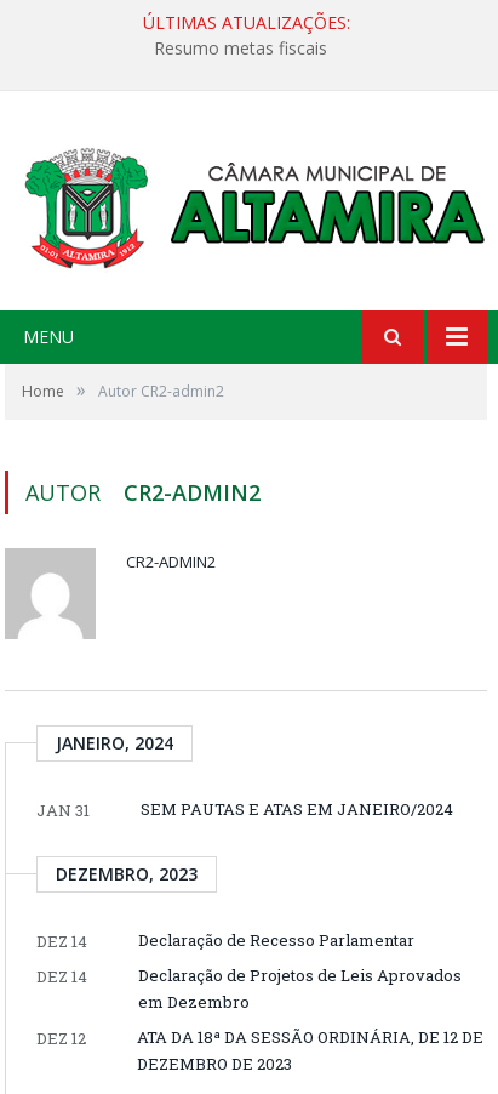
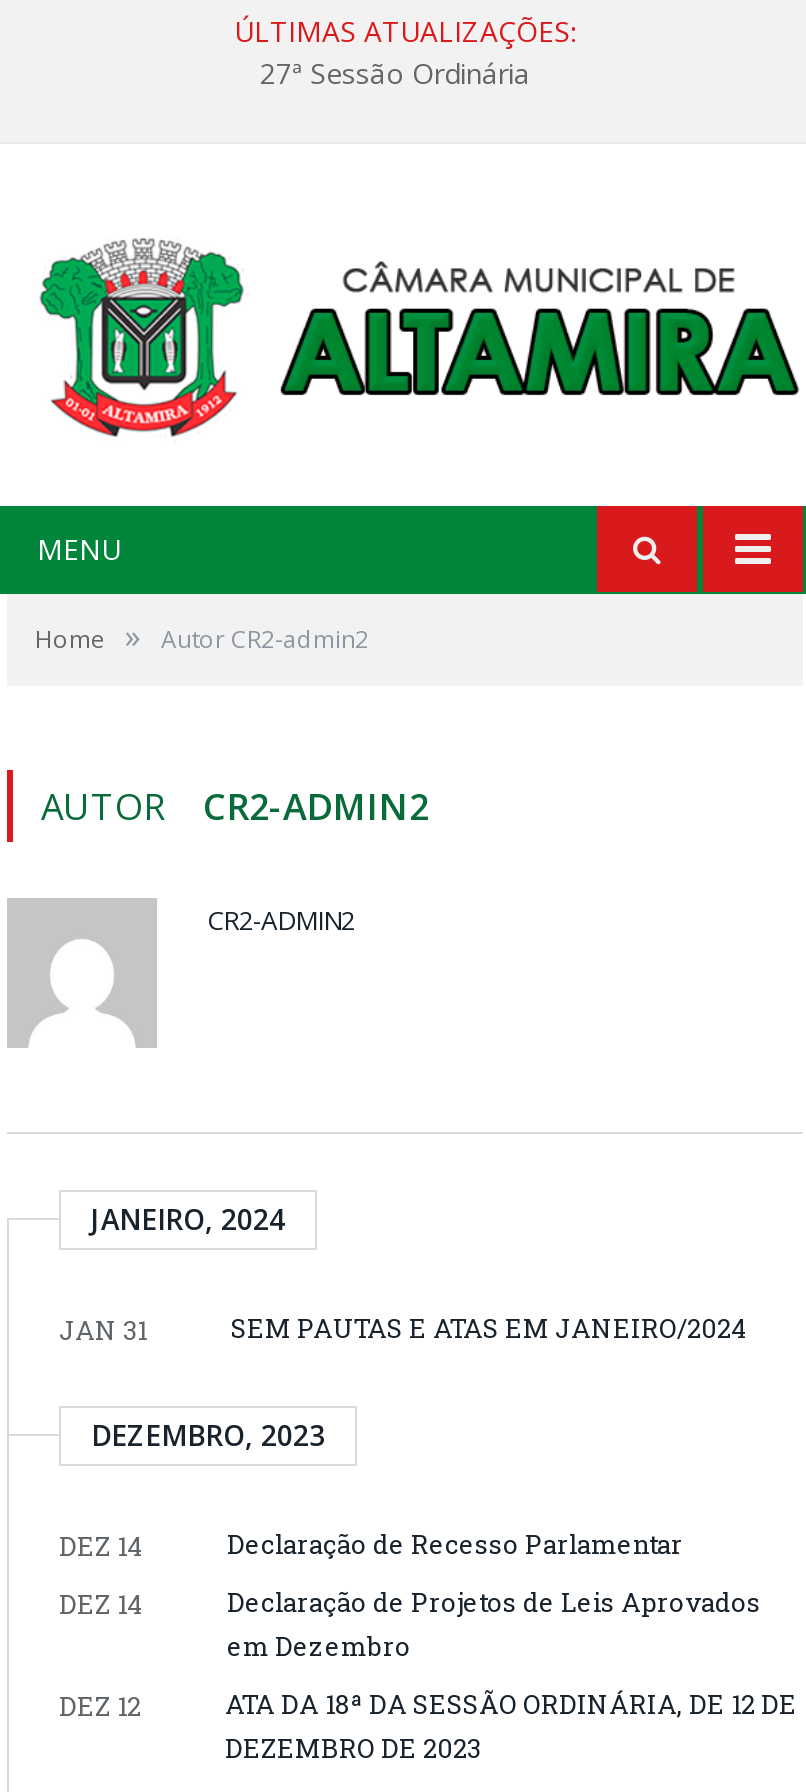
- Resumo metas fiscais
+ 27ª Sessão Ordinária
